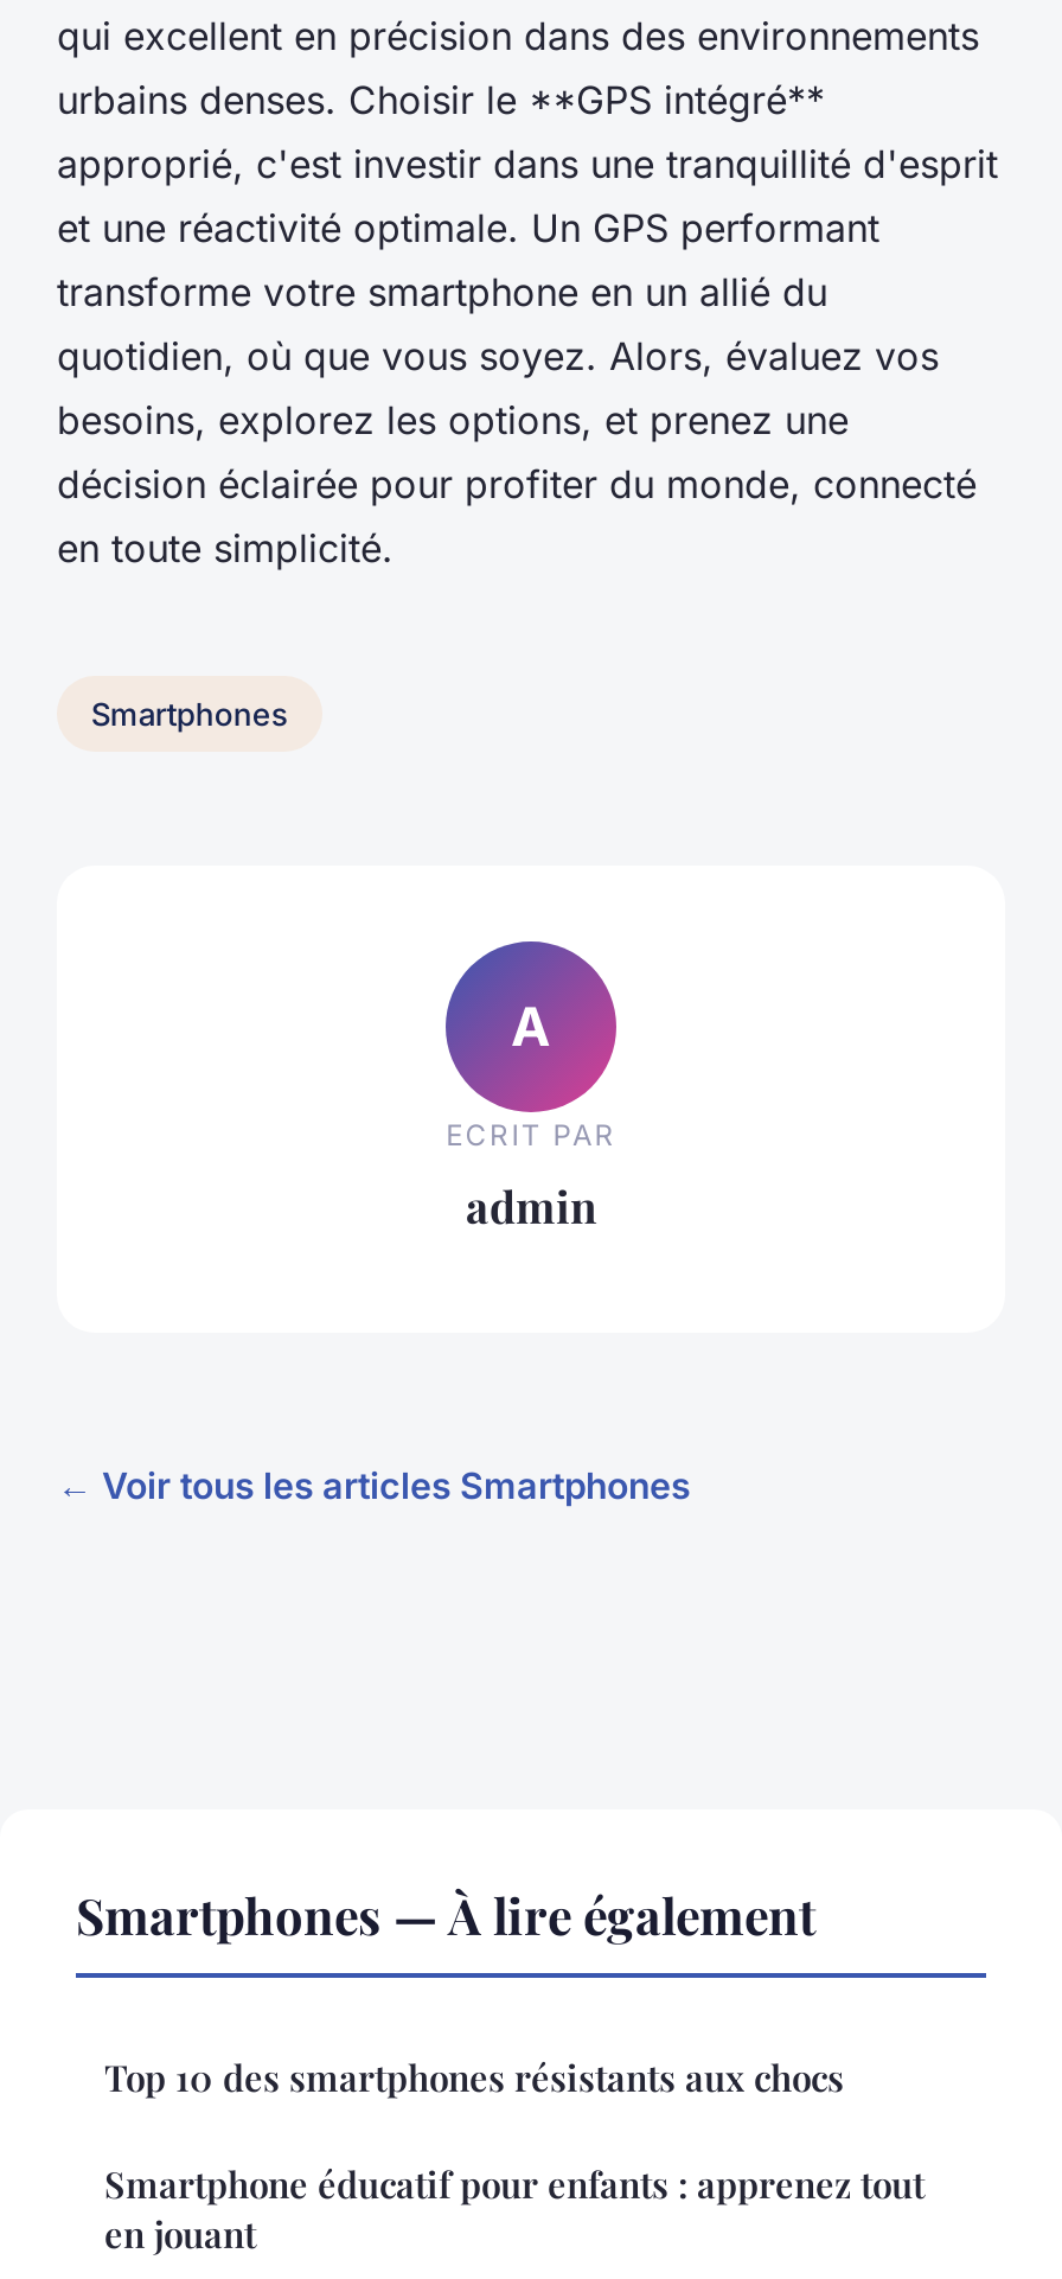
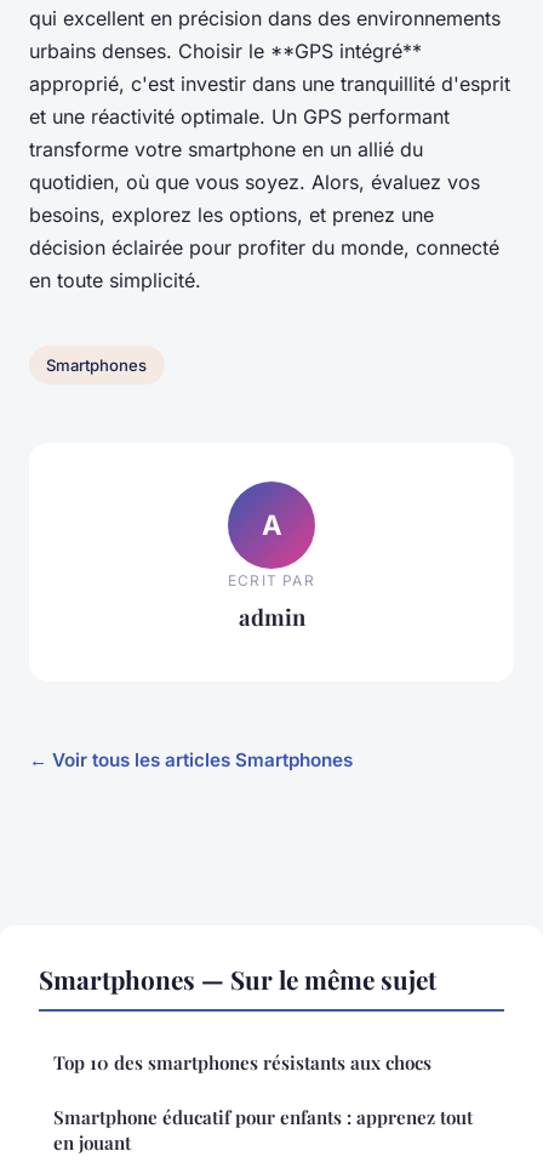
- Smartphones — À lire également
+ Smartphones — Sur le même sujet
